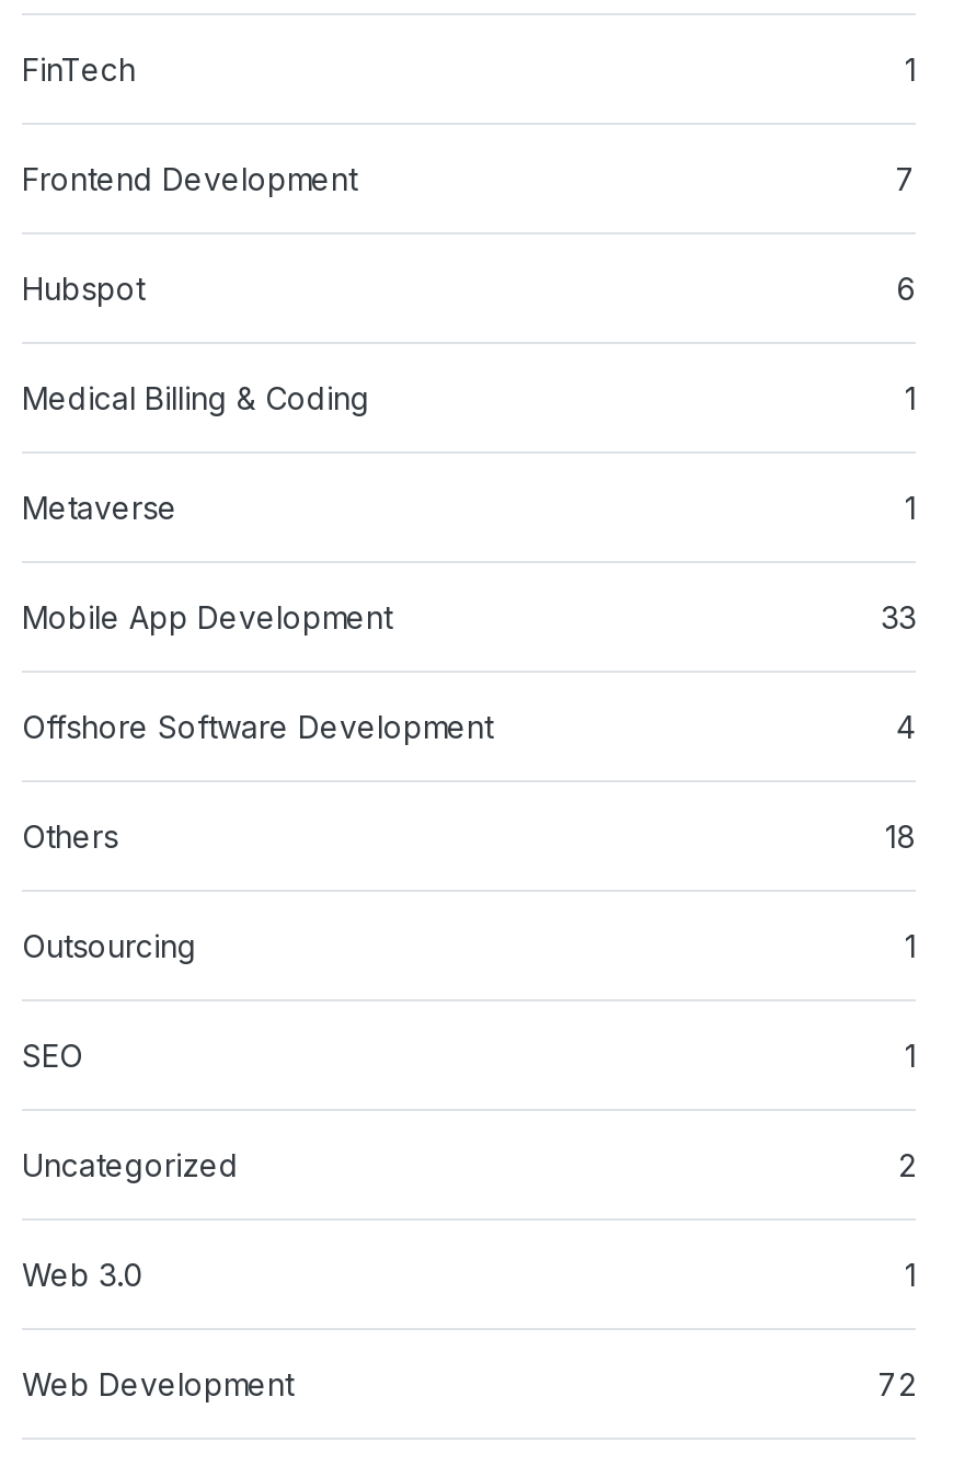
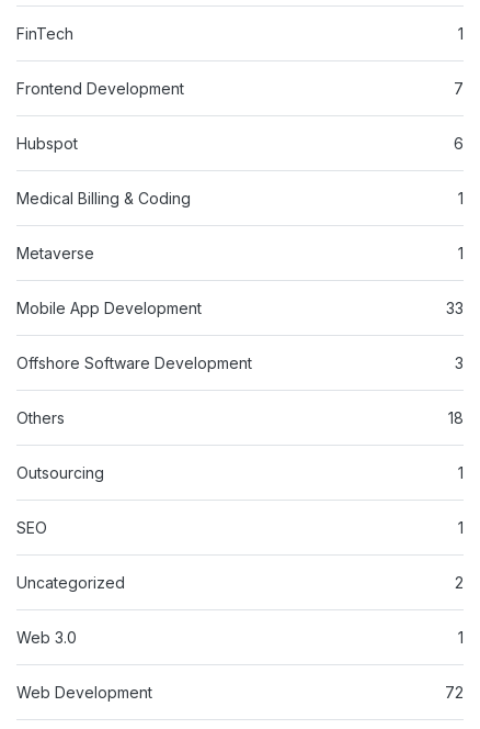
- 4
+ 3
